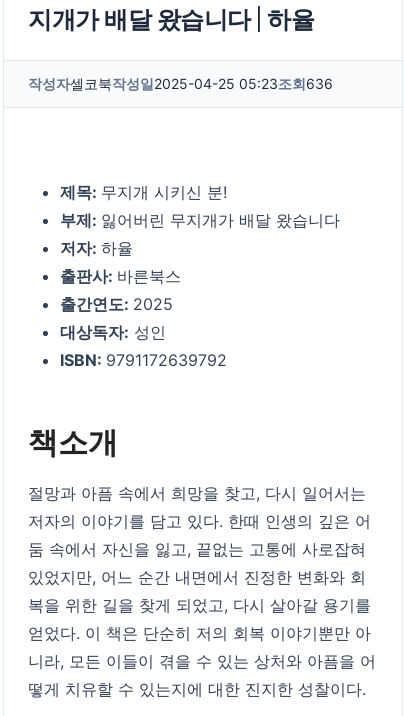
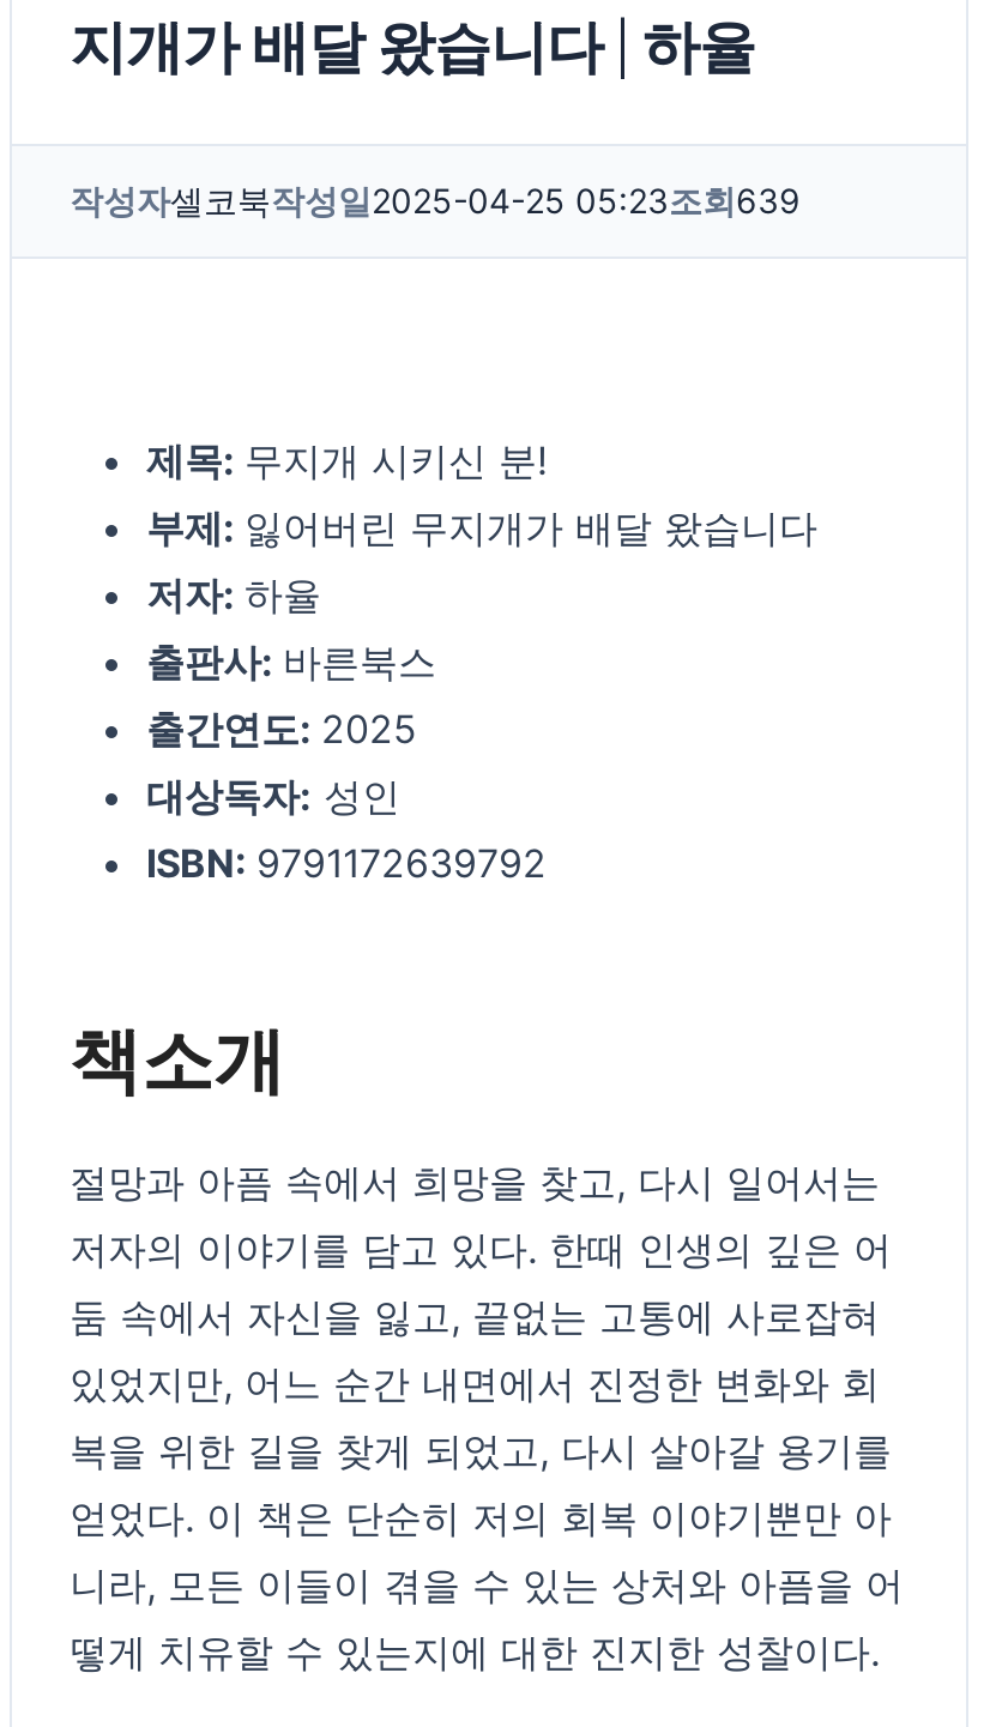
- 작성자셀코북작성일2025-04-25 05:23조회636
+ 작성자셀코북작성일2025-04-25 05:23조회639
